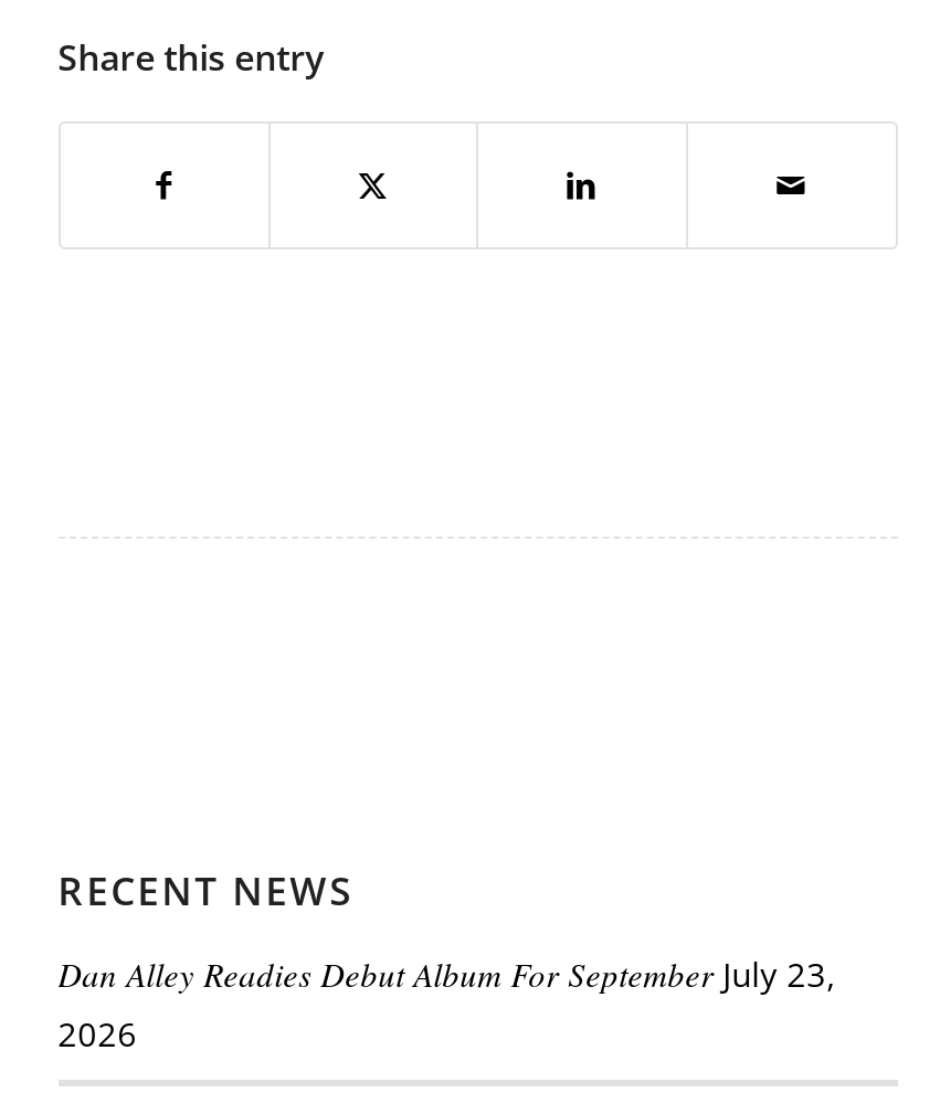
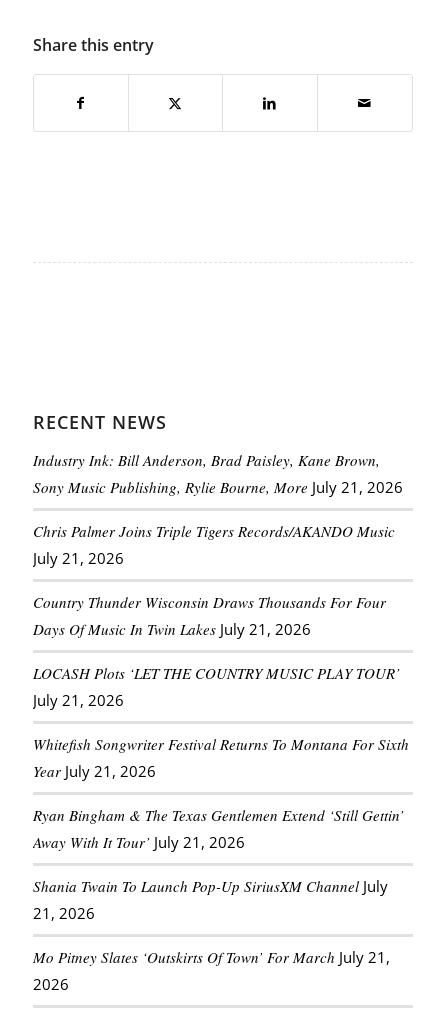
- Dan Alley Readies Debut Album For September July 23,
+ Industry Ink: Bill Anderson, Brad Paisley, Kane Brown,
+ Sony Music Publishing, Rylie Bourne, More July 21, 2026
+ Chris Palmer Joins Triple Tigers Records/AKANDO Music
+ July 21, 2026
+ Country Thunder Wisconsin Draws Thousands For Four
+ Days Of Music In Twin Lakes July 21, 2026
+ LOCASH Plots ‘LET THE COUNTRY MUSIC PLAY TOUR’
+ July 21, 2026
+ Whitefish Songwriter Festival Returns To Montana For Sixth
+ Year July 21, 2026
+ Ryan Bingham & The Texas Gentlemen Extend ‘Still Gettin’
+ Away With It Tour’ July 21, 2026
+ Shania Twain To Launch Pop-Up SiriusXM Channel July
+ 21, 2026
+ Mo Pitney Slates ‘Outskirts Of Town’ For March July 21,
